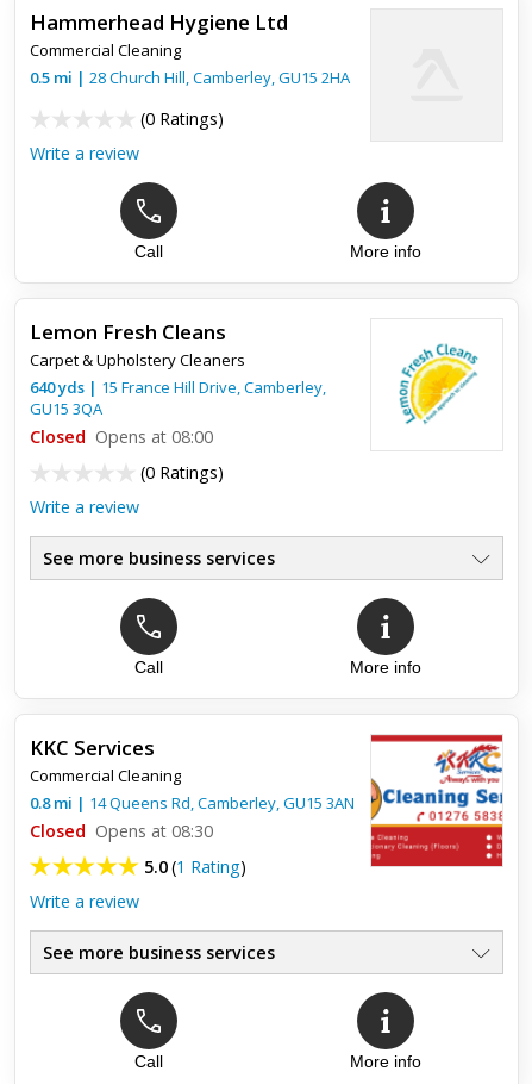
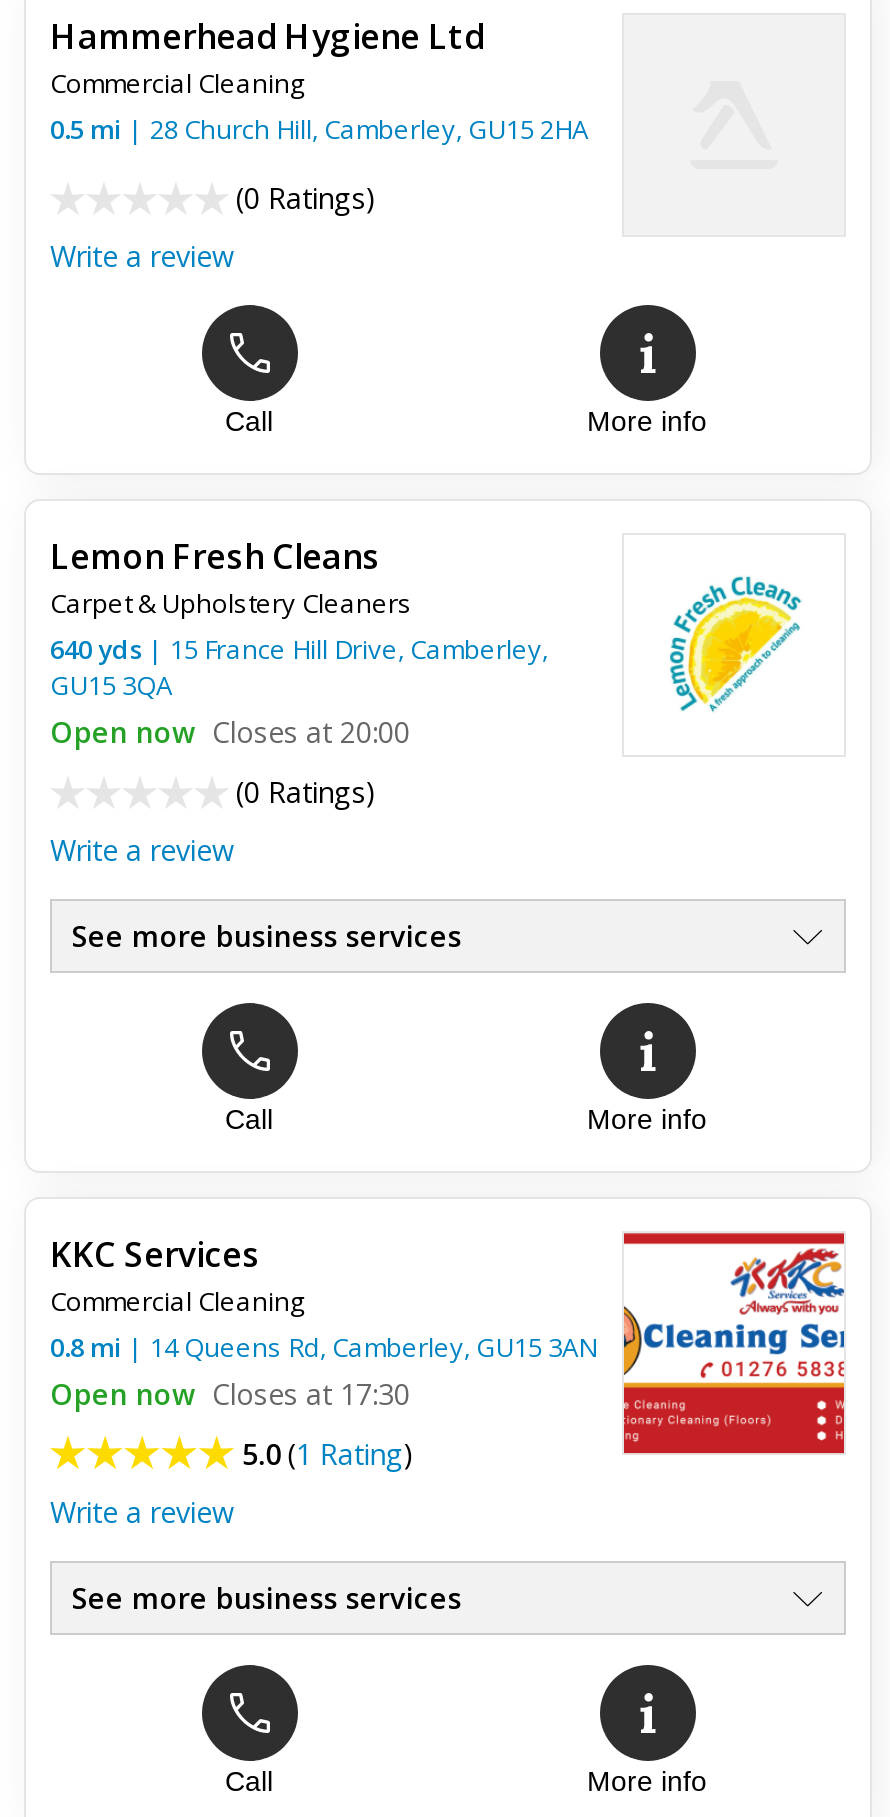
- Closed Opens at 08:00
+ Open now Closes at 20:00

- Closed Opens at 08:30
+ Open now Closes at 17:30
